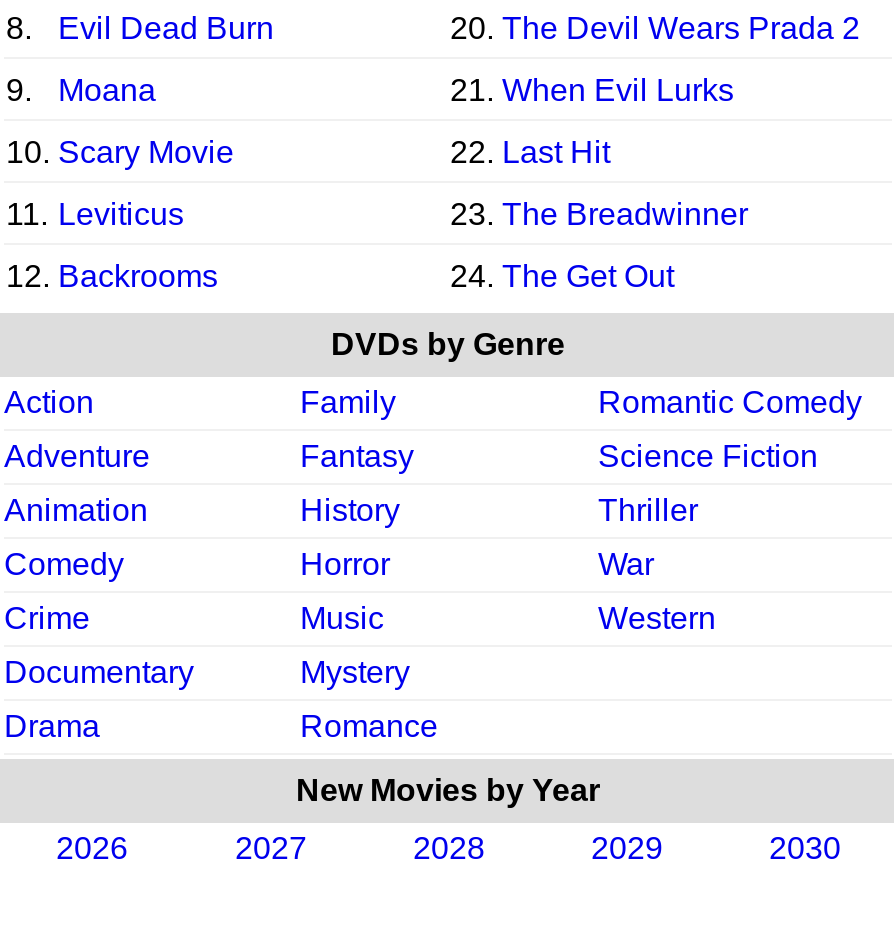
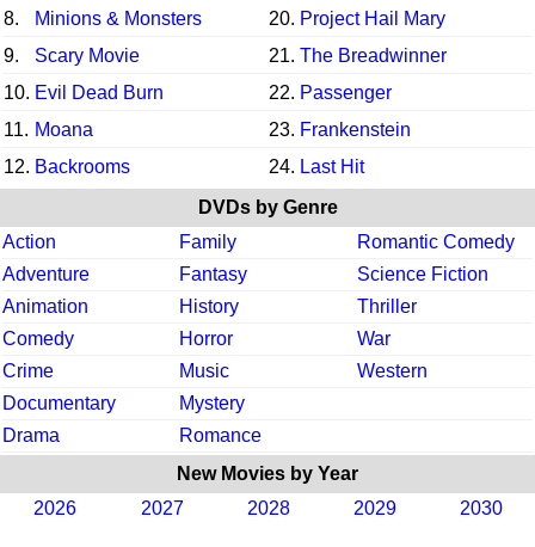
- Evil Dead Burn
- 20. The Devil Wears Prada 2
+ Minions & Monsters
+ 20. Project Hail Mary

- Moana
- 21. When Evil Lurks
+ Scary Movie
+ 21. The Breadwinner

- 10. Scary Movie
- 22. Last Hit
+ 10. Evil Dead Burn
+ 22. Passenger

- 11. Leviticus
- 23. The Breadwinner
+ 11. Moana
+ 23. Frankenstein

- 24. The Get Out
+ 24. Last Hit
